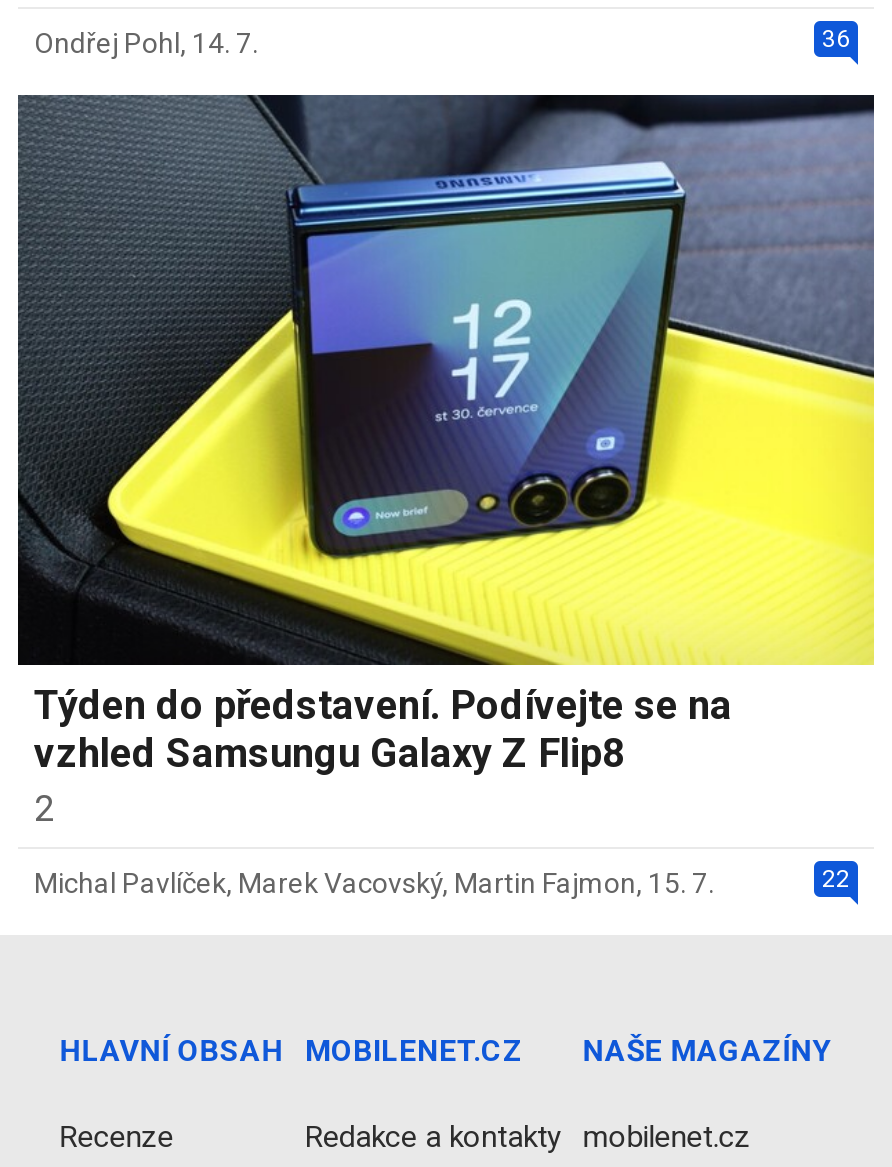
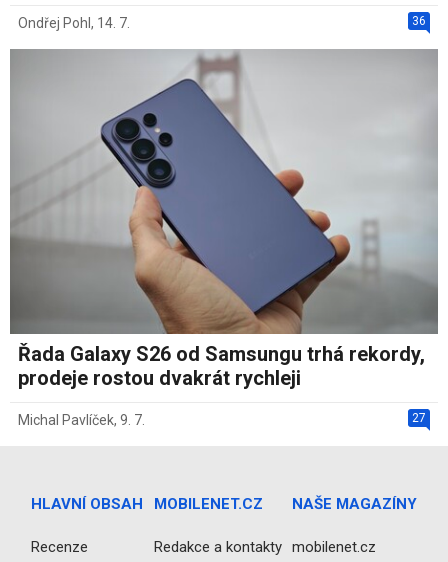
- [image]
- Týden do představení. Podívejte se na
- vzhled Samsungu Galaxy Z Flip8
- 2
+ [image]
+ Řada Galaxy S26 od Samsungu trhá rekordy,
+ prodeje rostou dvakrát rychleji

- 22
- Michal Pavlíček, Marek Vacovský, Martin Fajmon, 15. 7.
+ 27
+ Michal Pavlíček, 9. 7.
